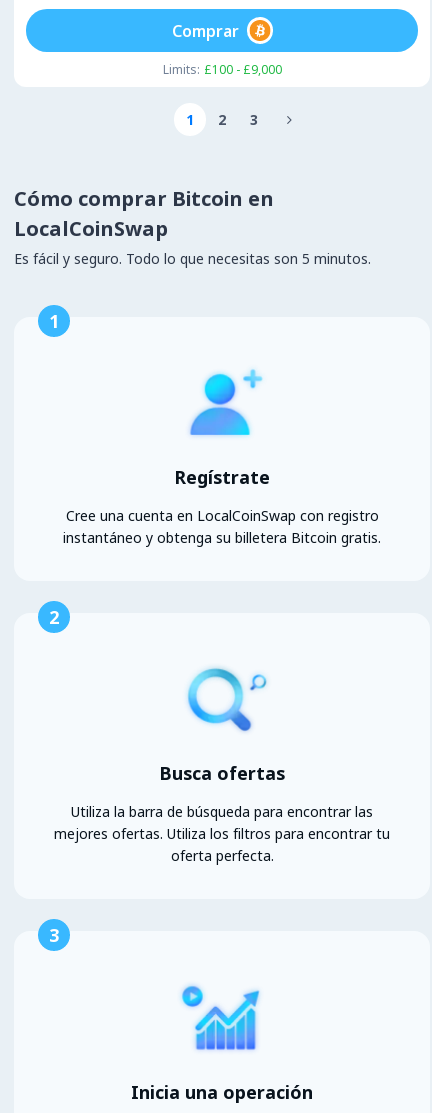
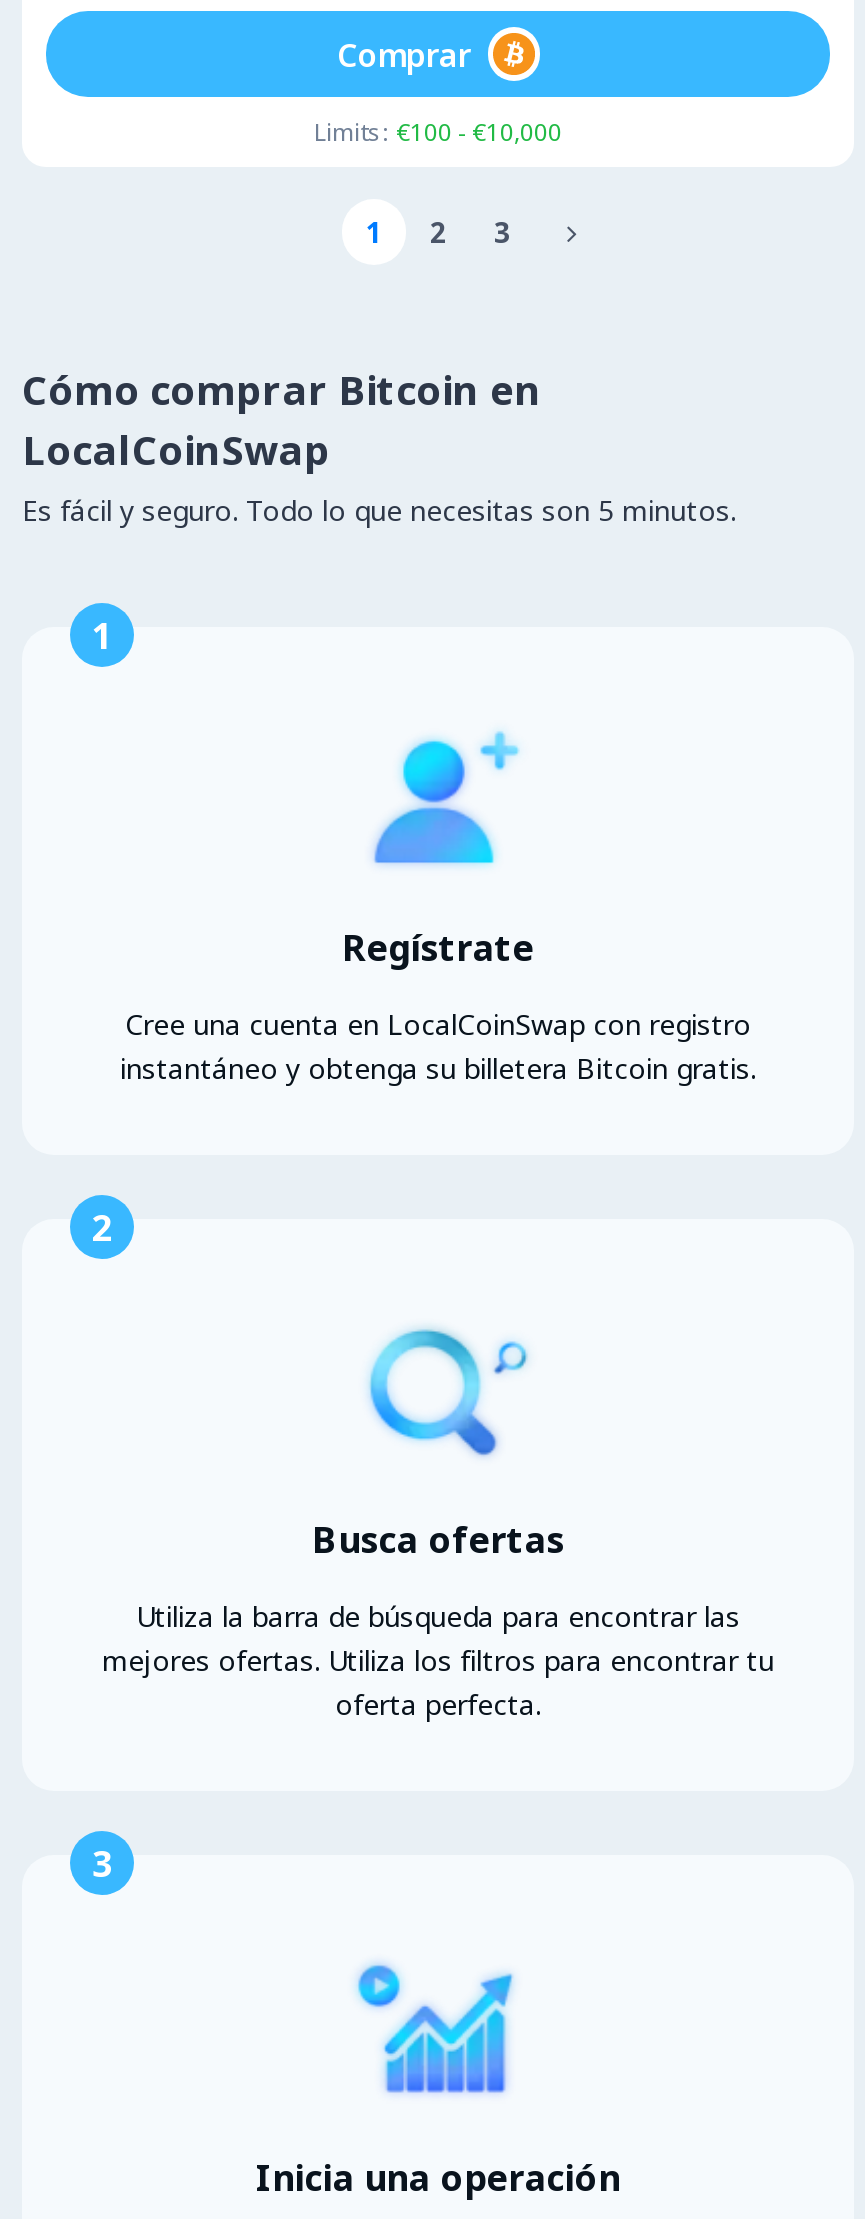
- Limits: £100 - £9,000
+ Limits: €100 - €10,000
